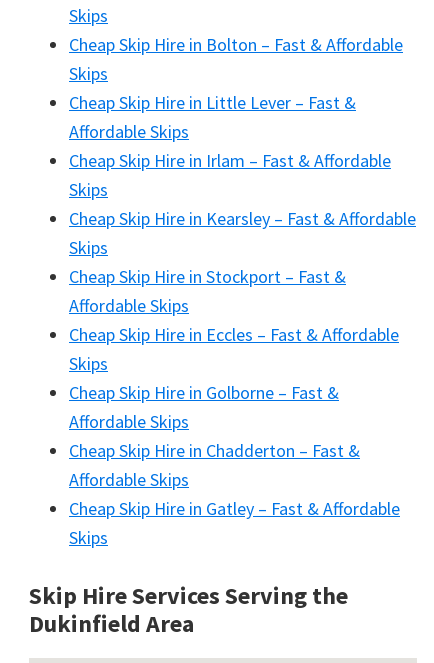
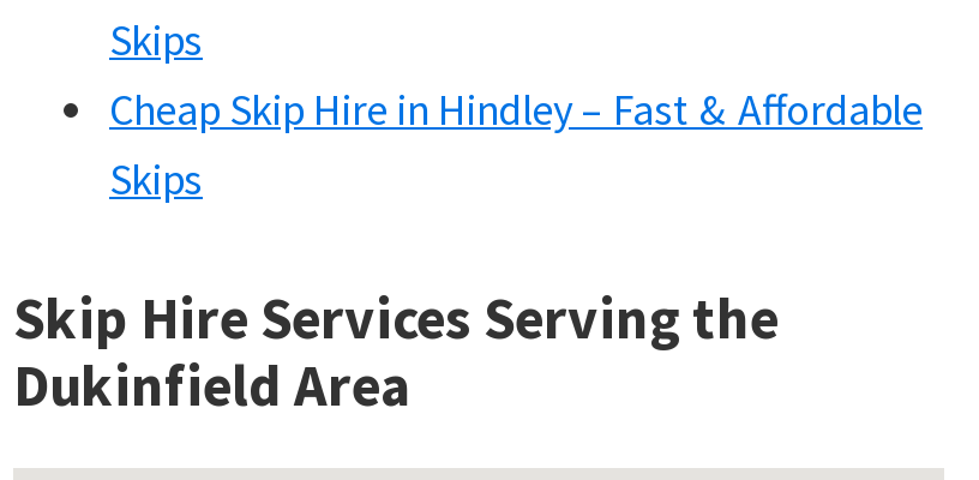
- Cheap Skip Hire in Bolton – Fast & Affordable
- Skips
- Cheap Skip Hire in Little Lever – Fast &
- Affordable Skips
- Cheap Skip Hire in Irlam – Fast & Affordable
- Skips
- Cheap Skip Hire in Kearsley – Fast & Affordable
- Skips
- Cheap Skip Hire in Stockport – Fast &
- Affordable Skips
- Cheap Skip Hire in Eccles – Fast & Affordable
- Skips
- Cheap Skip Hire in Golborne – Fast &
- Affordable Skips
- Cheap Skip Hire in Chadderton – Fast &
- Affordable Skips
- Cheap Skip Hire in Gatley – Fast & Affordable
+ Cheap Skip Hire in Hindley – Fast & Affordable
